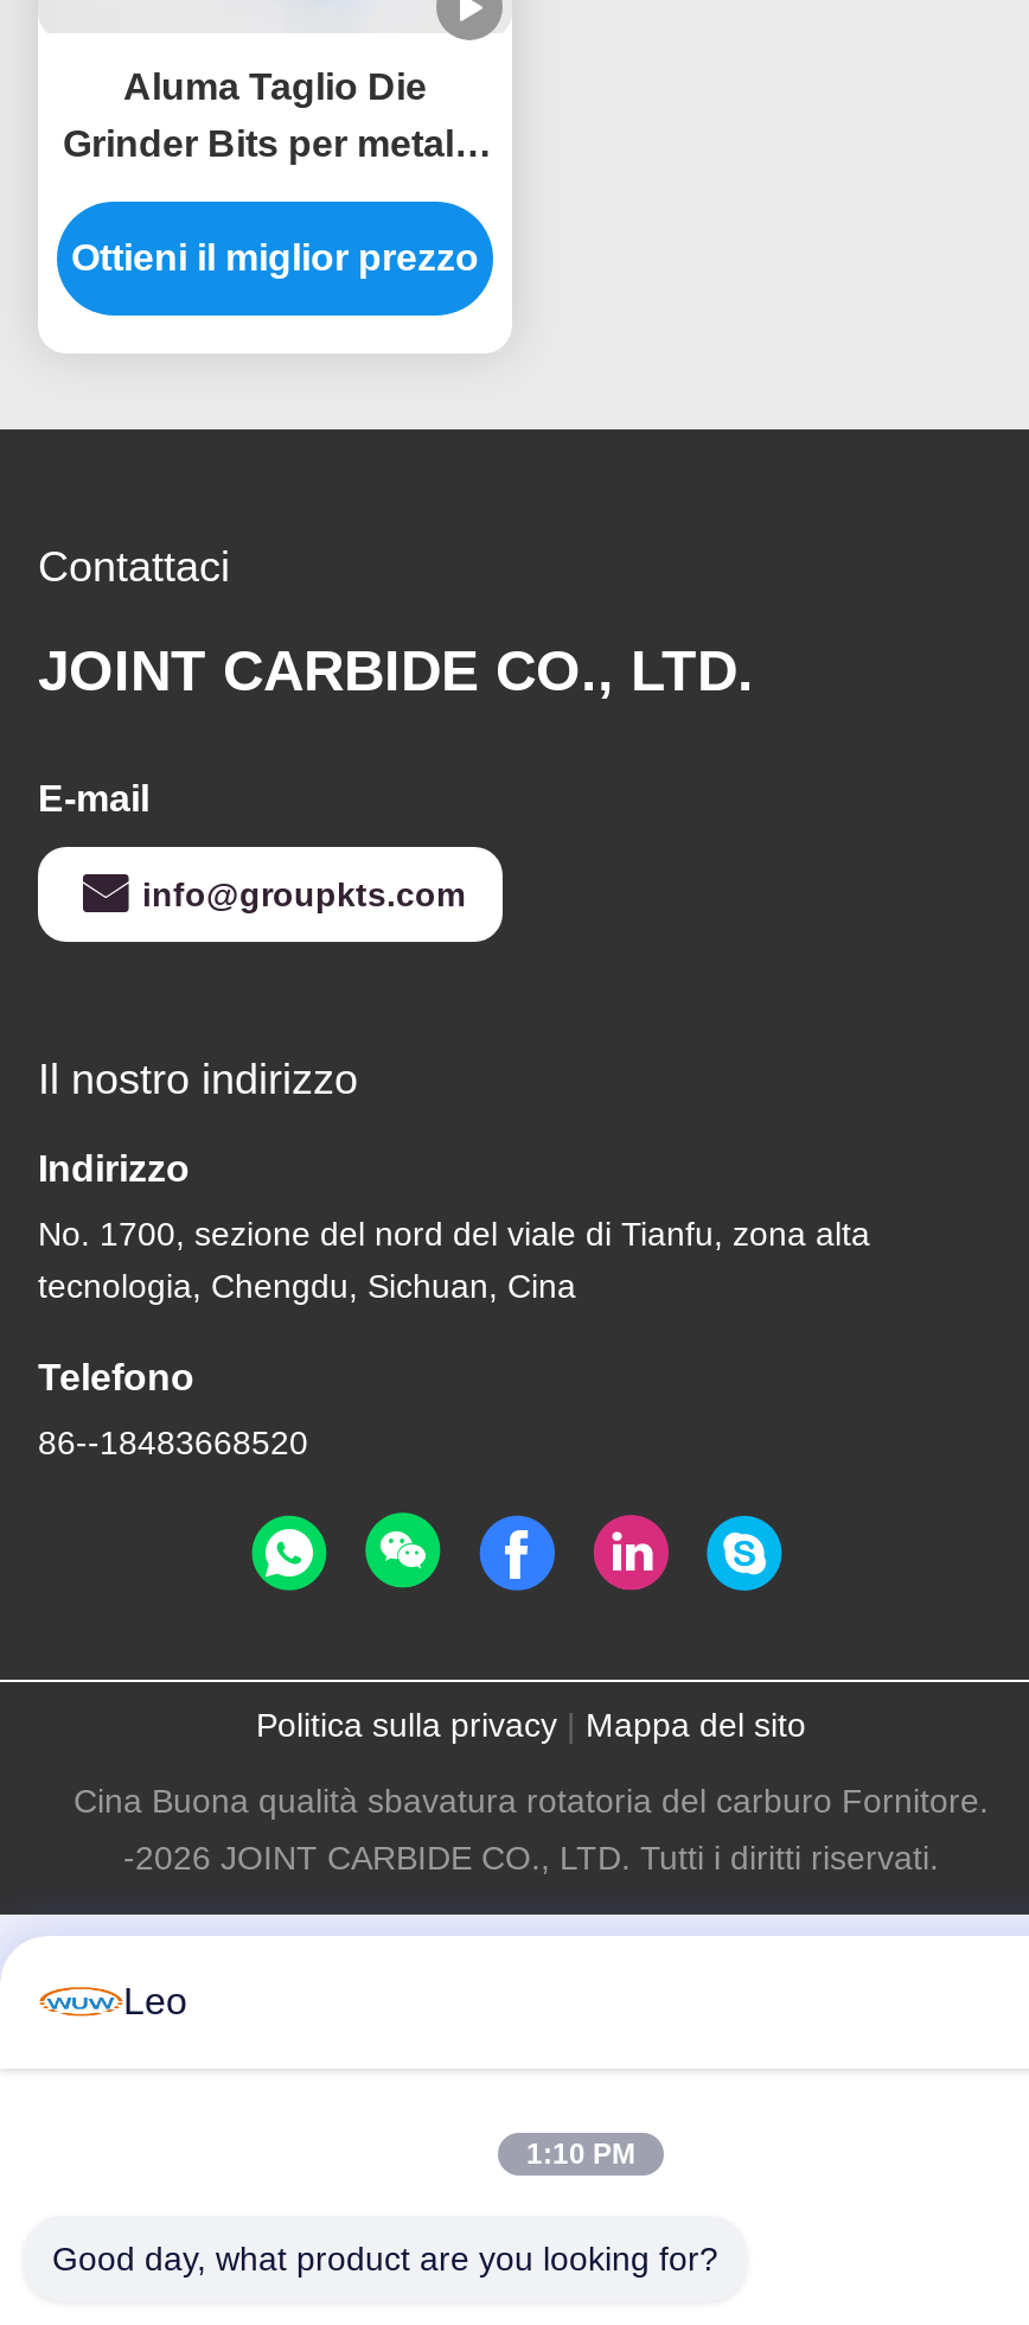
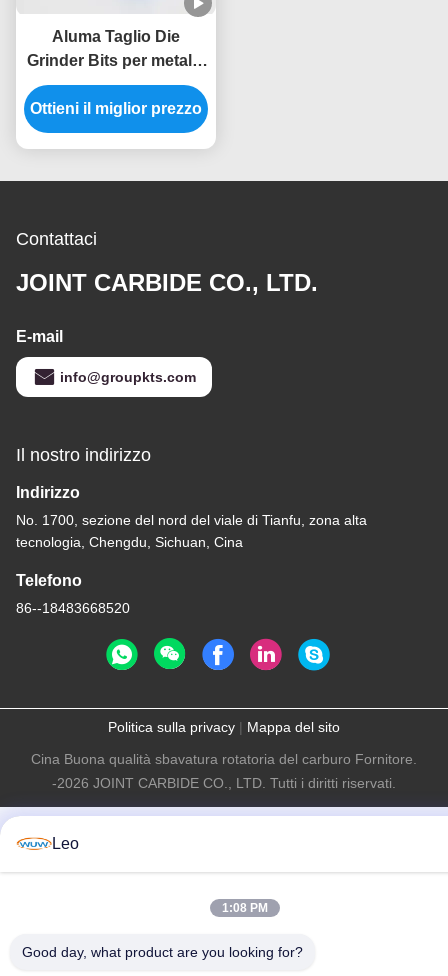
- 1:10 PM
+ 1:08 PM
